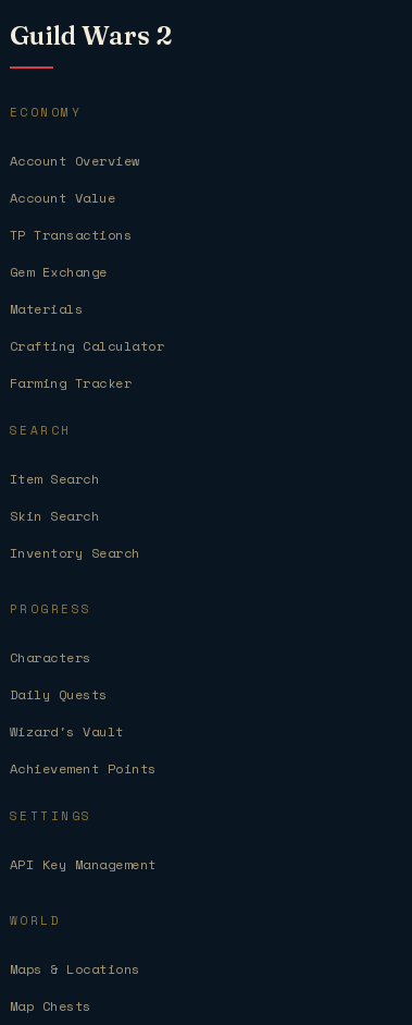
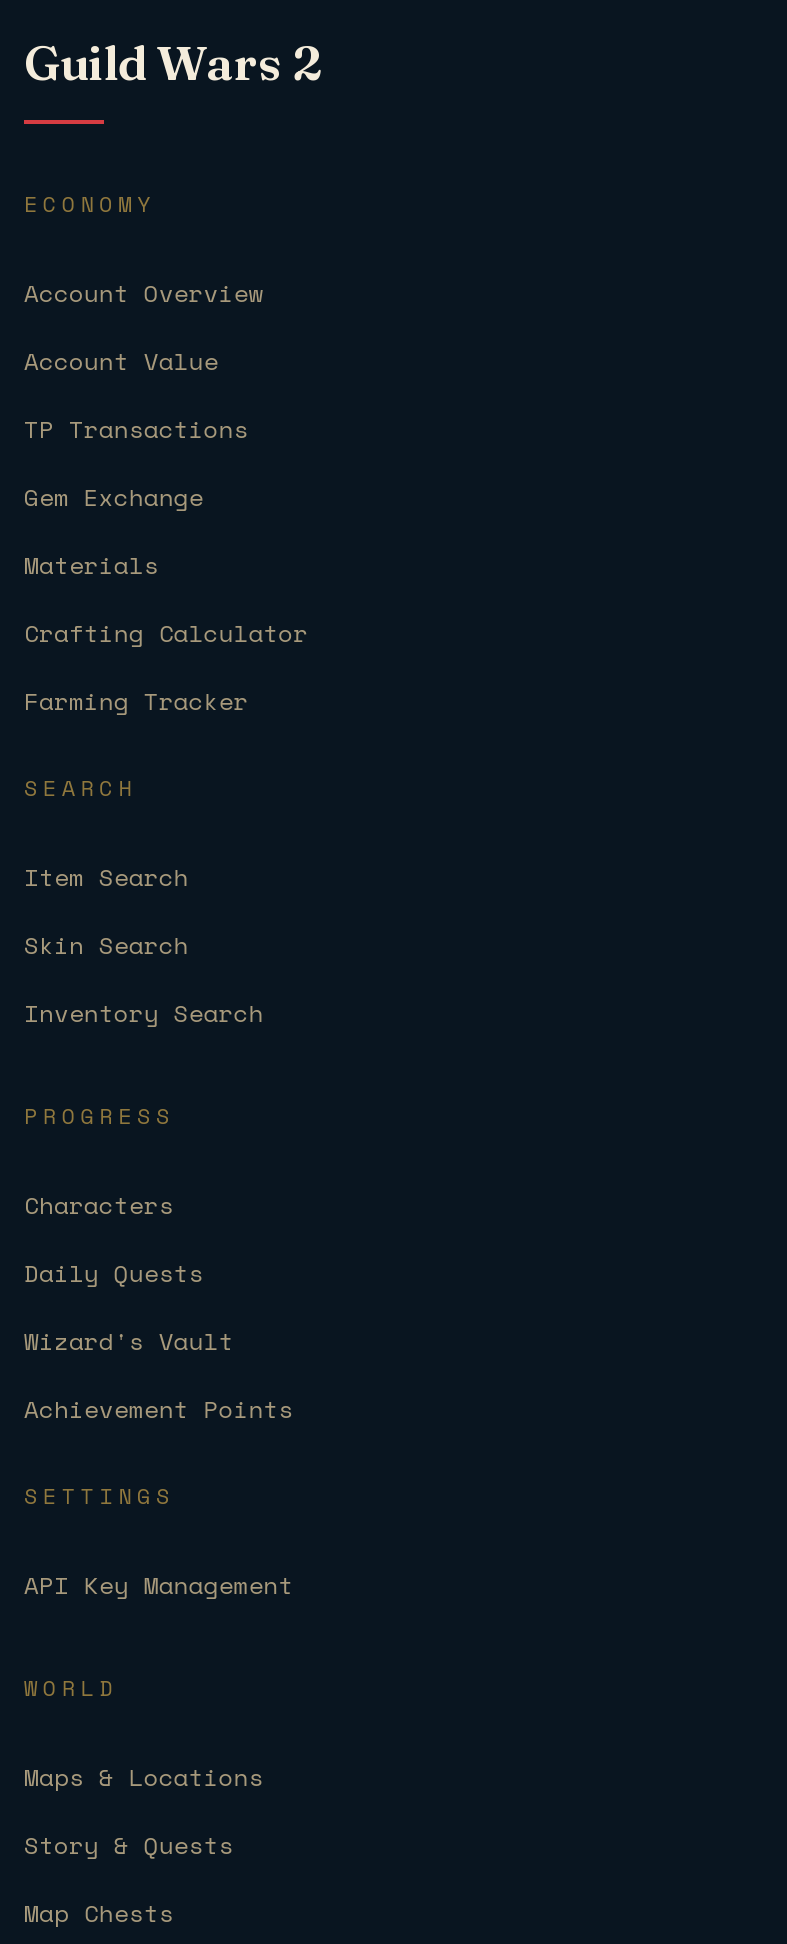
+ Story & Quests
